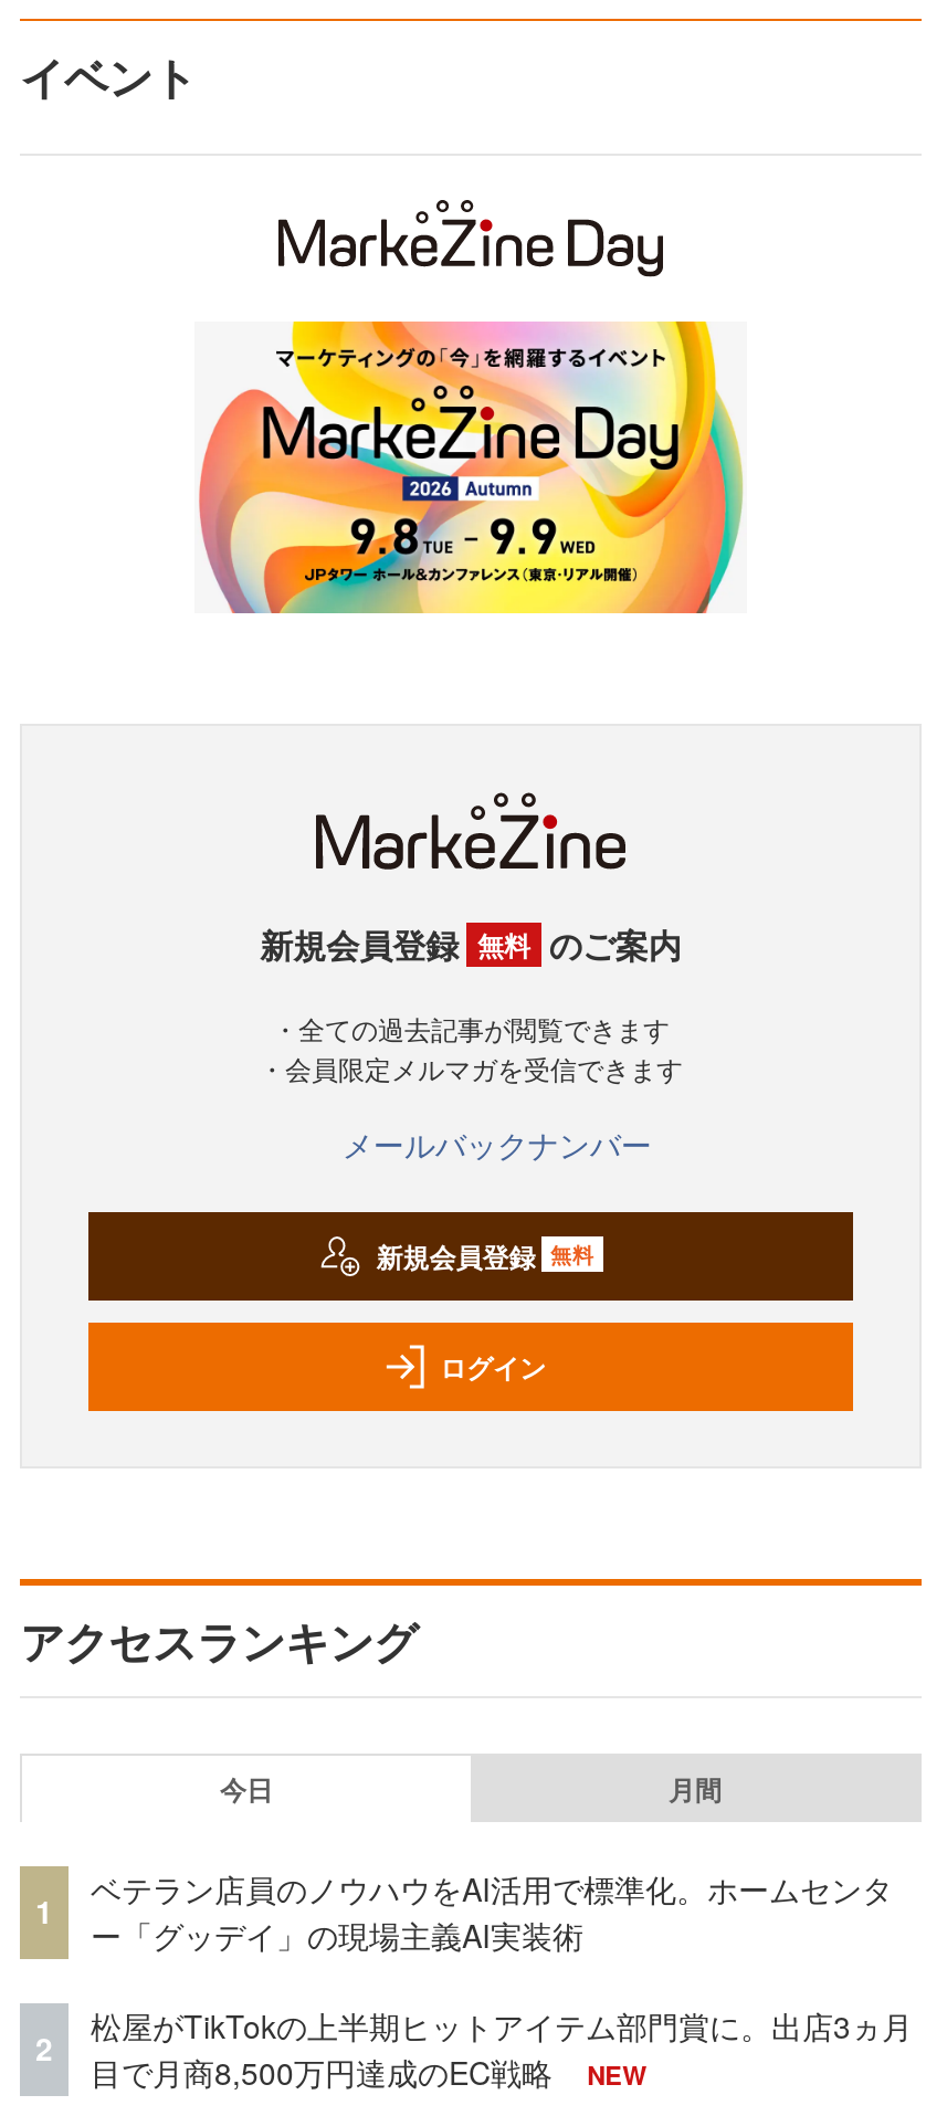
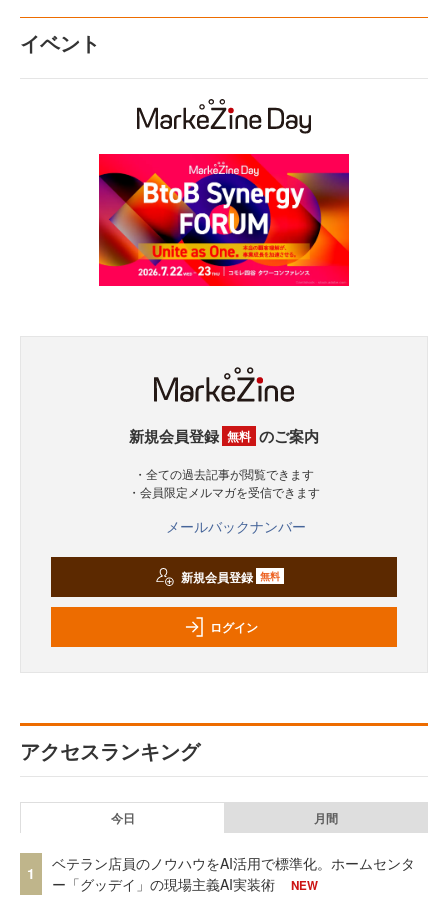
- [image]
+ [image]

- 松屋がTikTokの上半期ヒットアイテム部門賞に。出店3ヵ月
- 目で月商8,500万円達成のEC戦略

- 2
